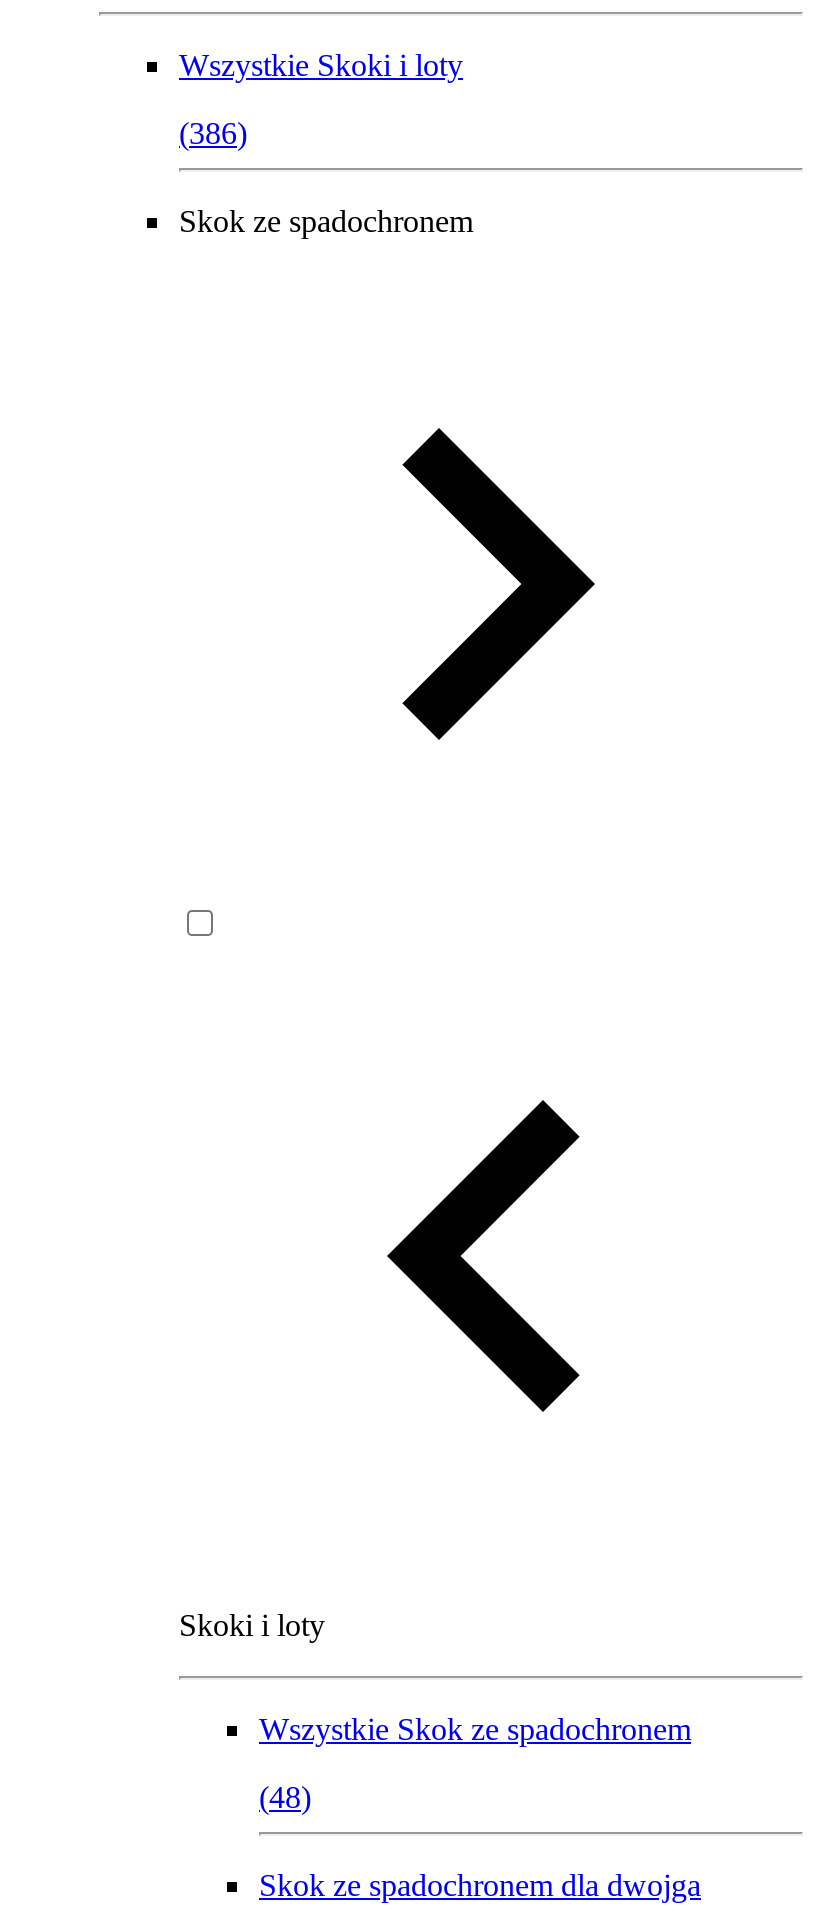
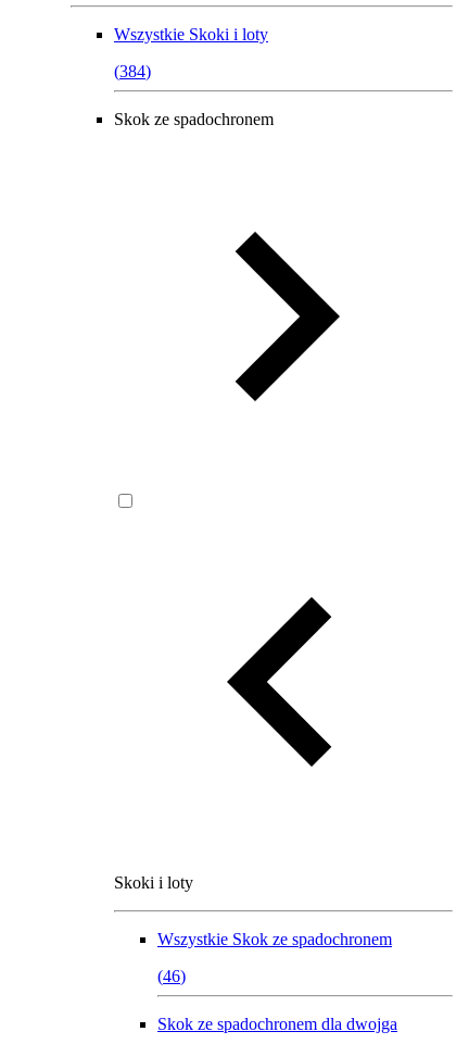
- (386)
+ (384)

- (48)
+ (46)
